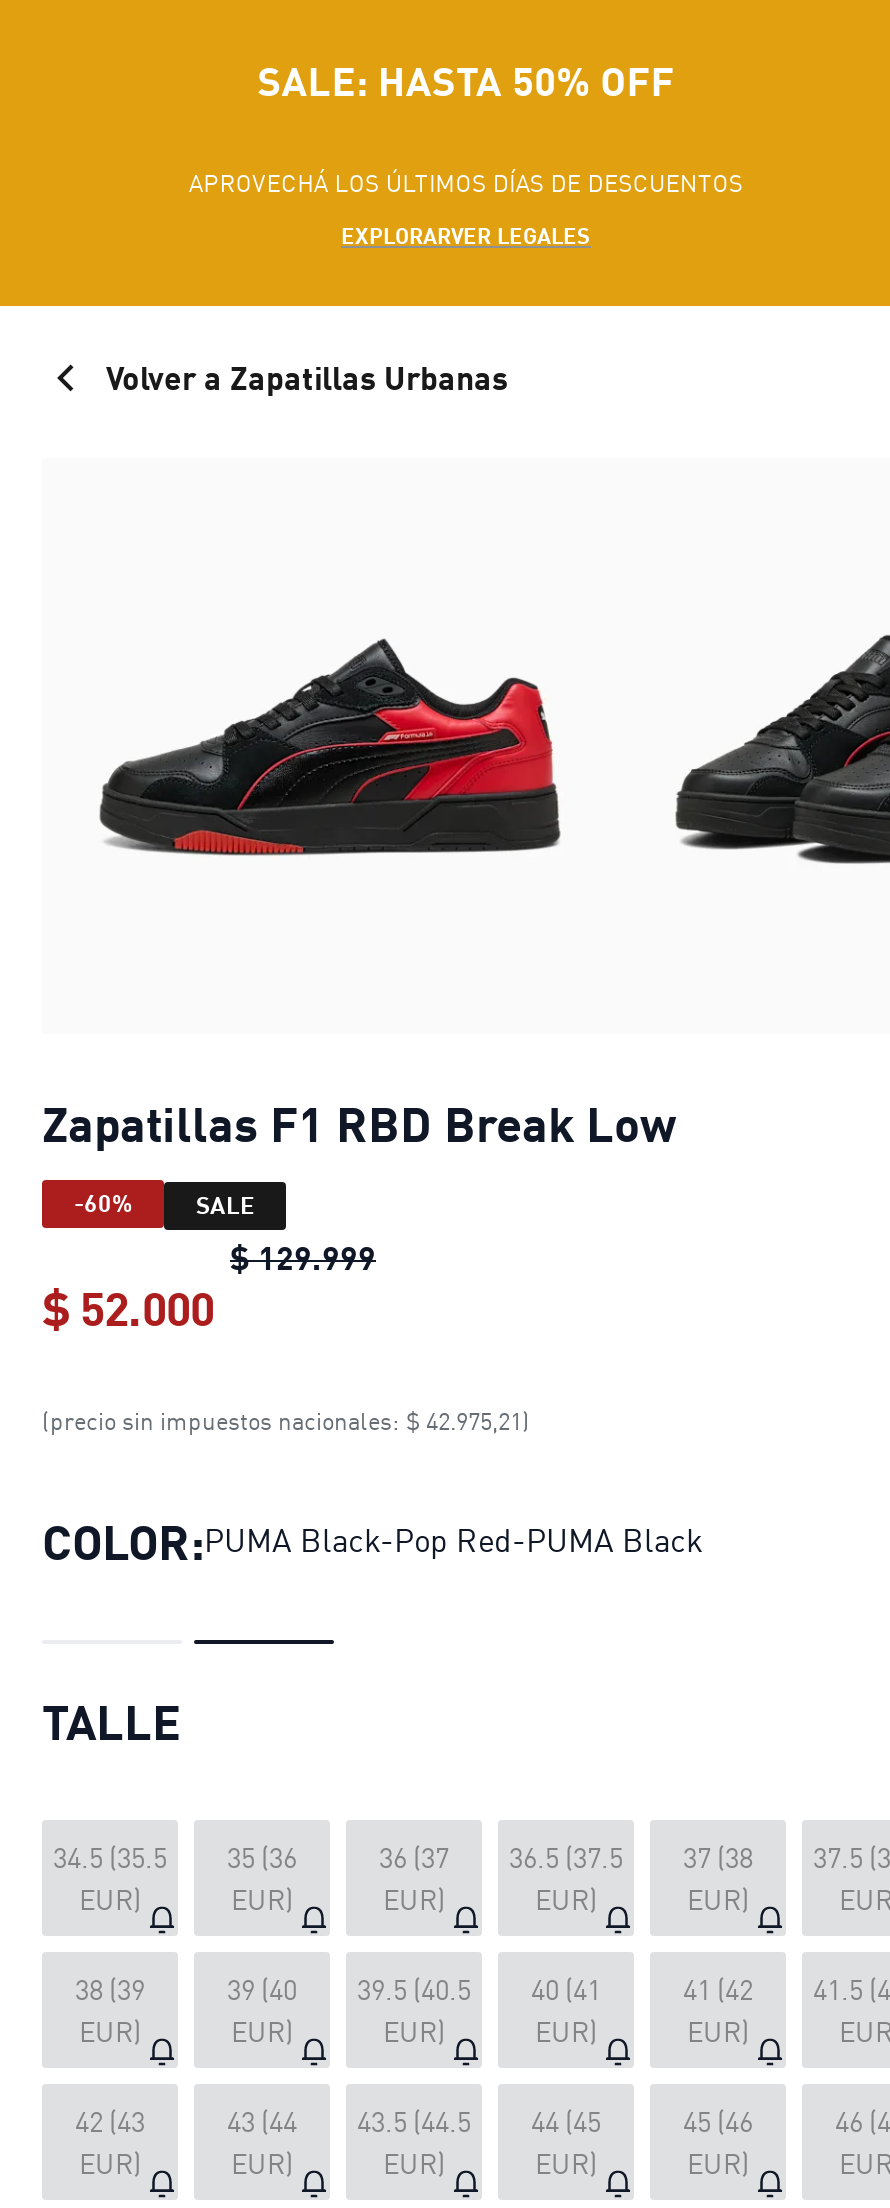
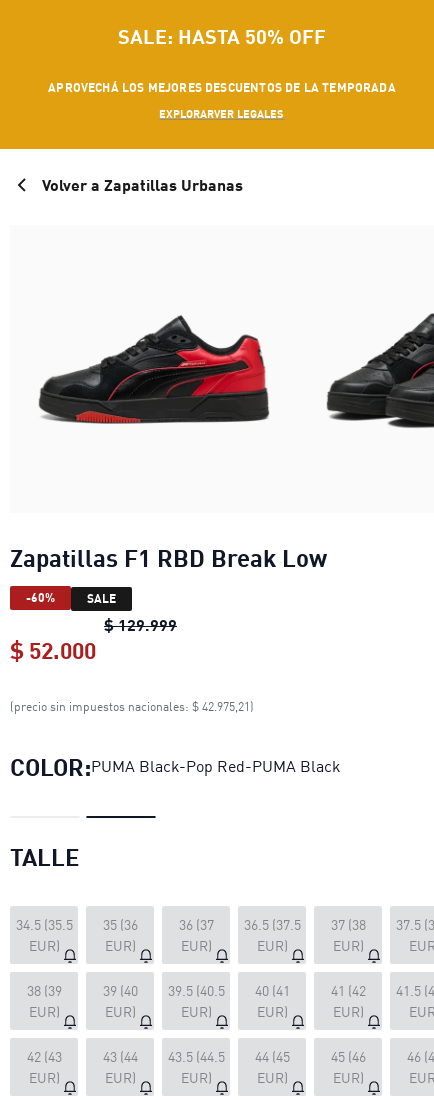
- APROVECHÁ LOS ÚLTIMOS DÍAS DE DESCUENTOS
+ APROVECHÁ LOS MEJORES DESCUENTOS DE LA TEMPORADA
